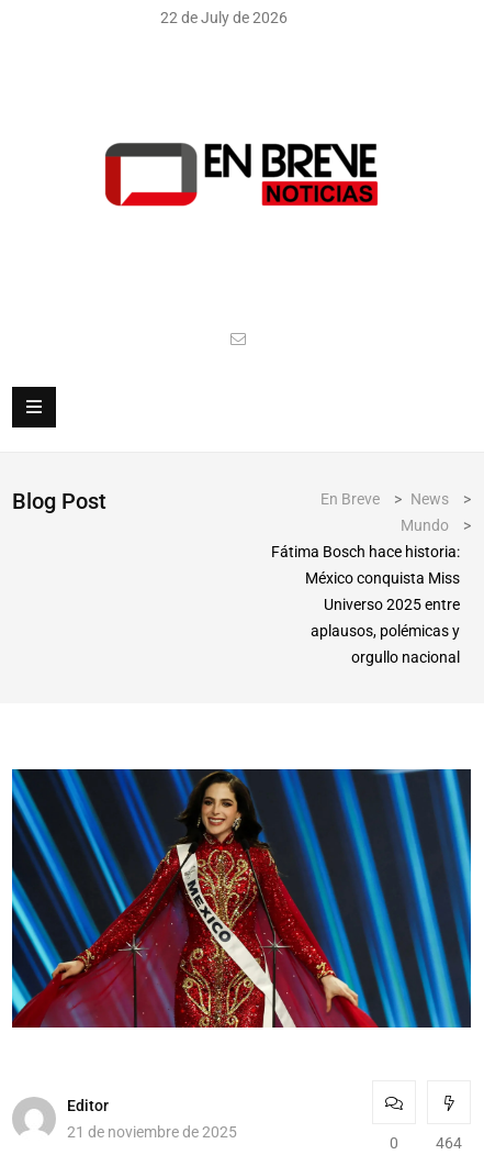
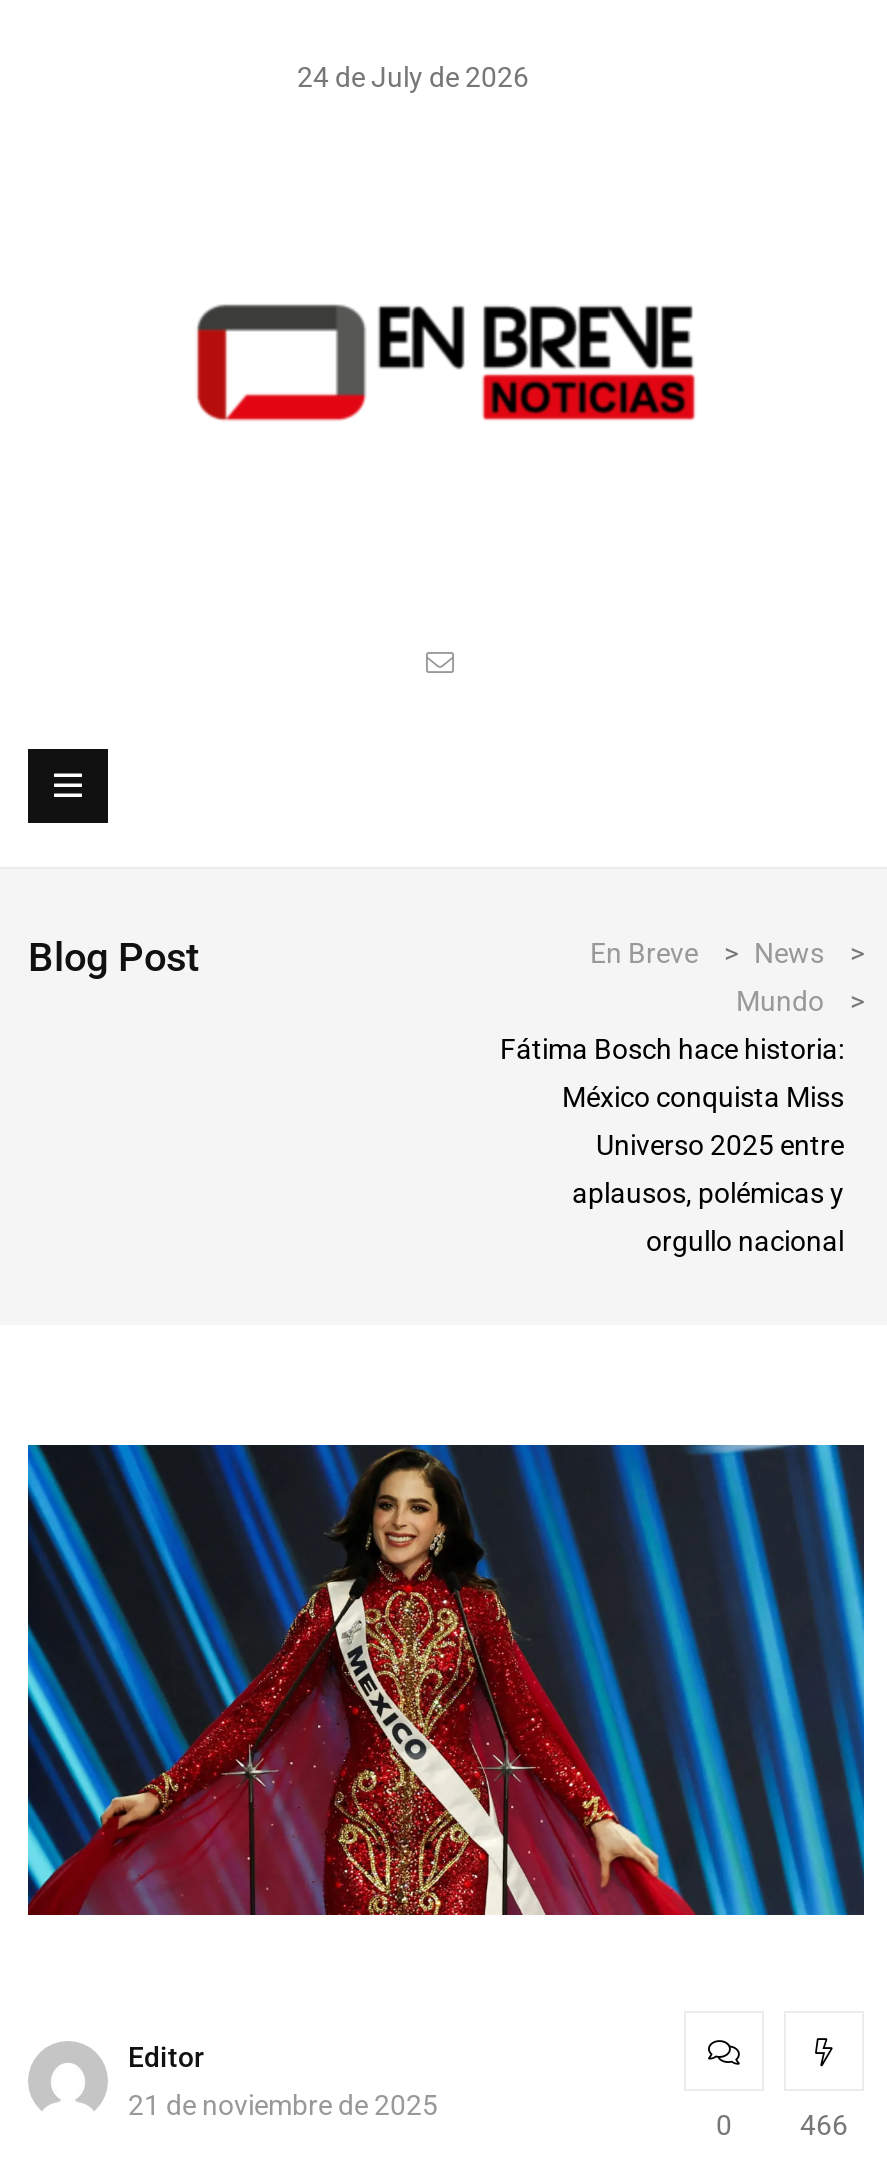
- 22 de July de 2026
+ 24 de July de 2026

- 464
+ 466
